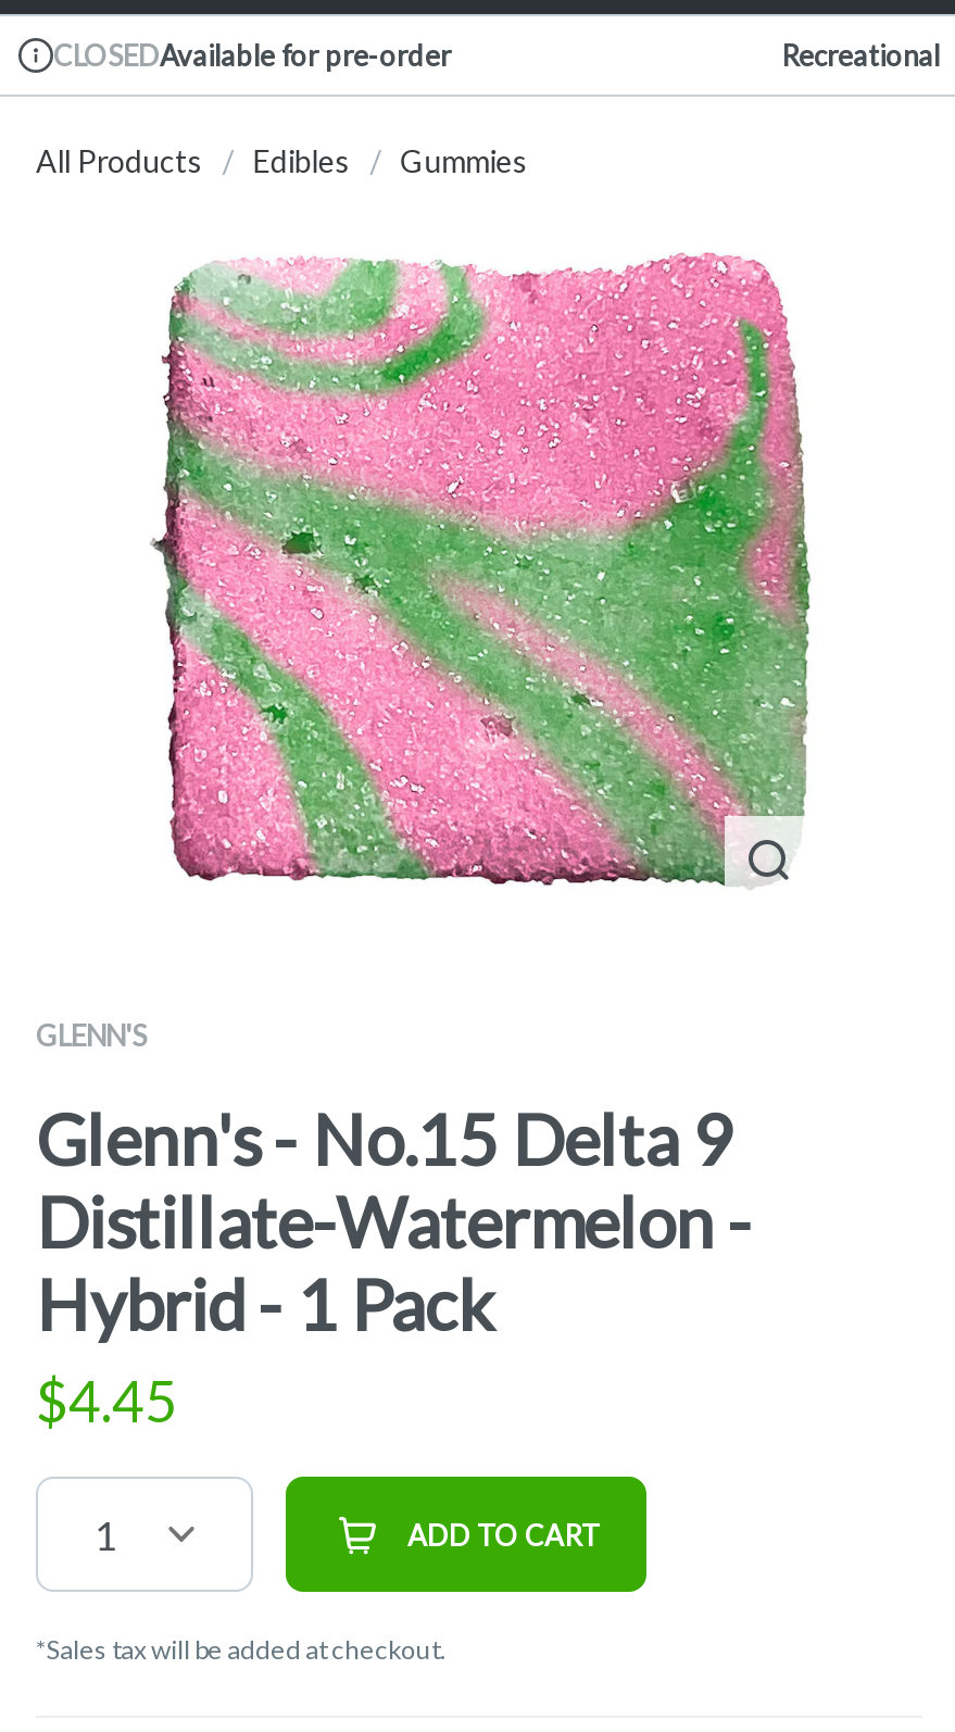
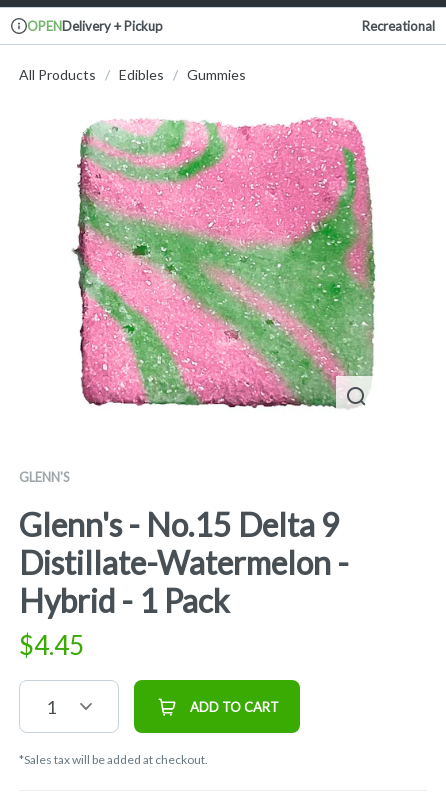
- CLOSEDAvailable for pre-order
+ OPENDelivery + Pickup
